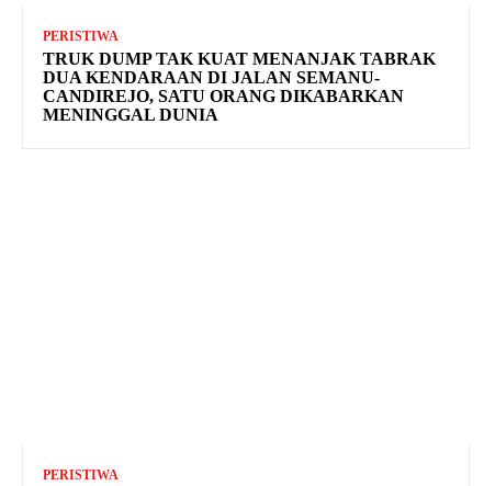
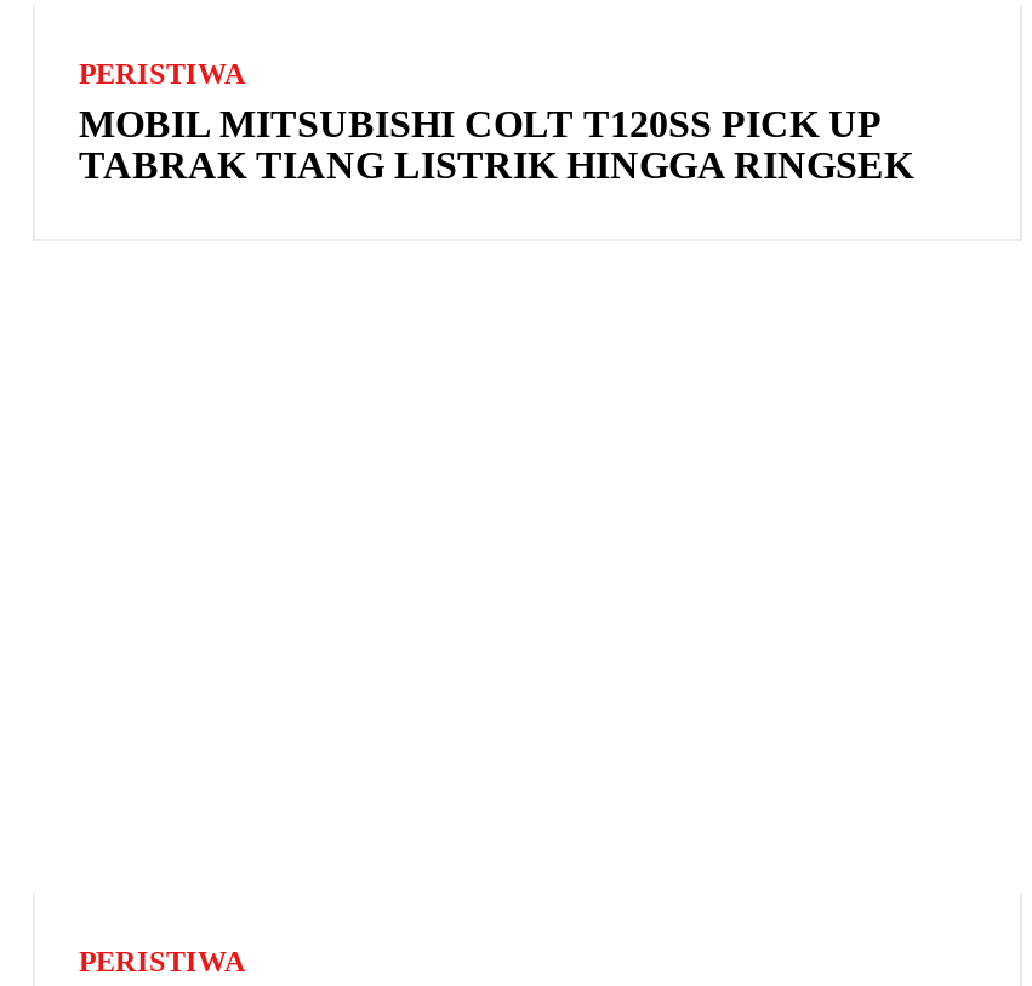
- TRUK DUMP TAK KUAT MENANJAK TABRAK
- DUA KENDARAAN DI JALAN SEMANU-
- CANDIREJO, SATU ORANG DIKABARKAN
- MENINGGAL DUNIA
+ MOBIL MITSUBISHI COLT T120SS PICK UP
+ TABRAK TIANG LISTRIK HINGGA RINGSEK
